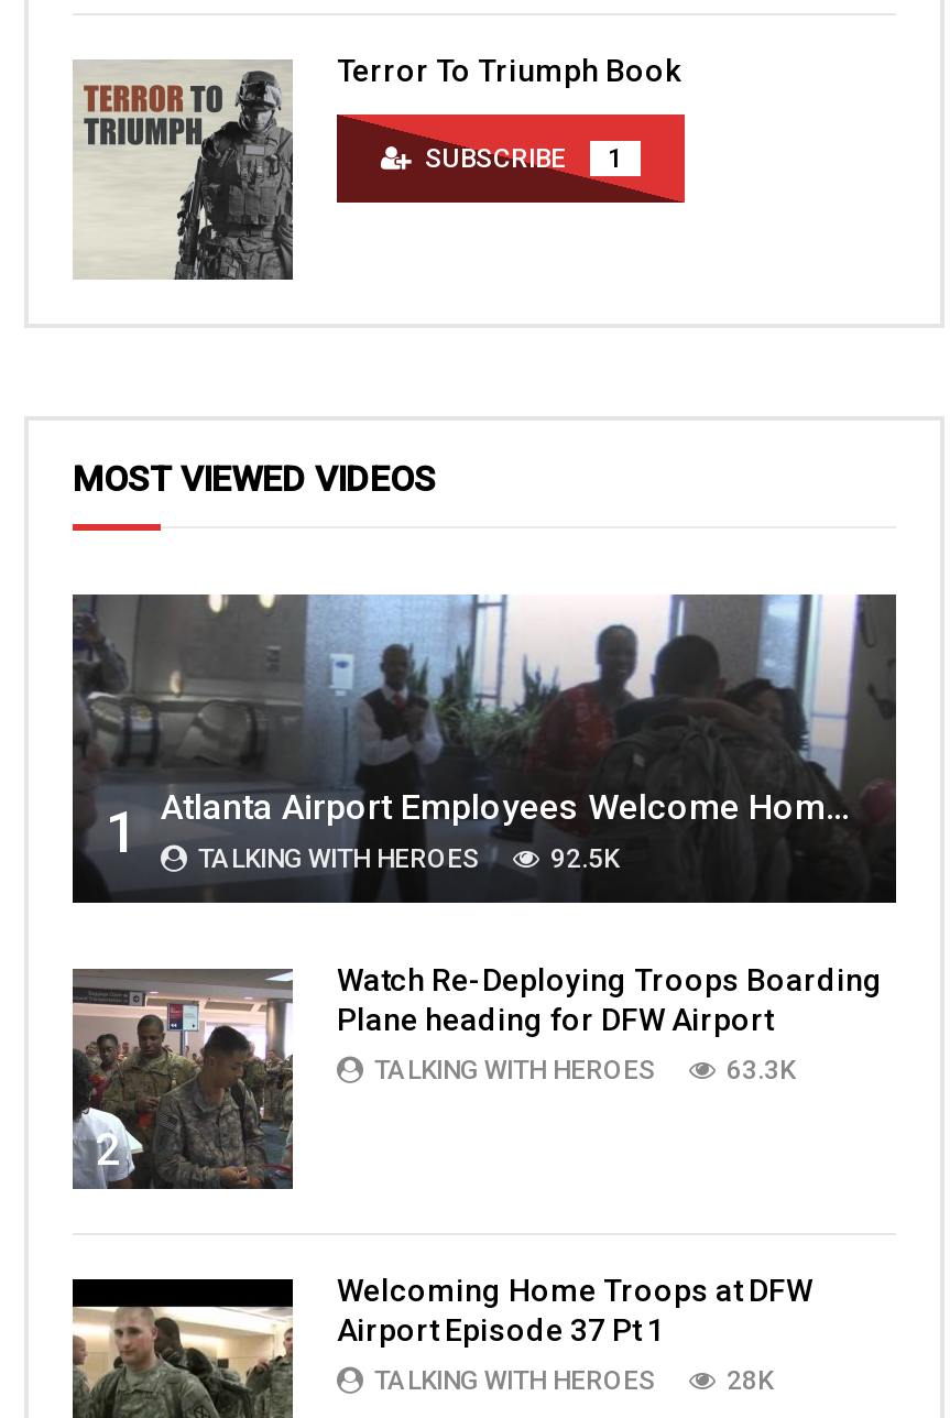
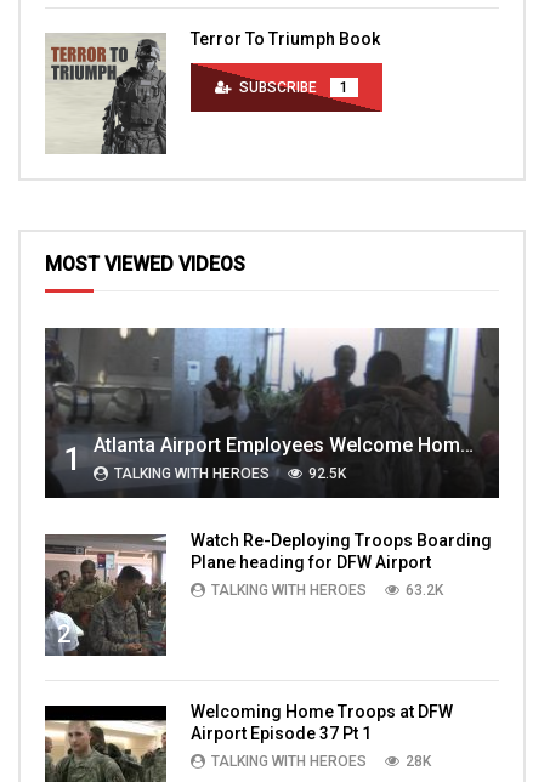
- 63.3K
+ 63.2K
